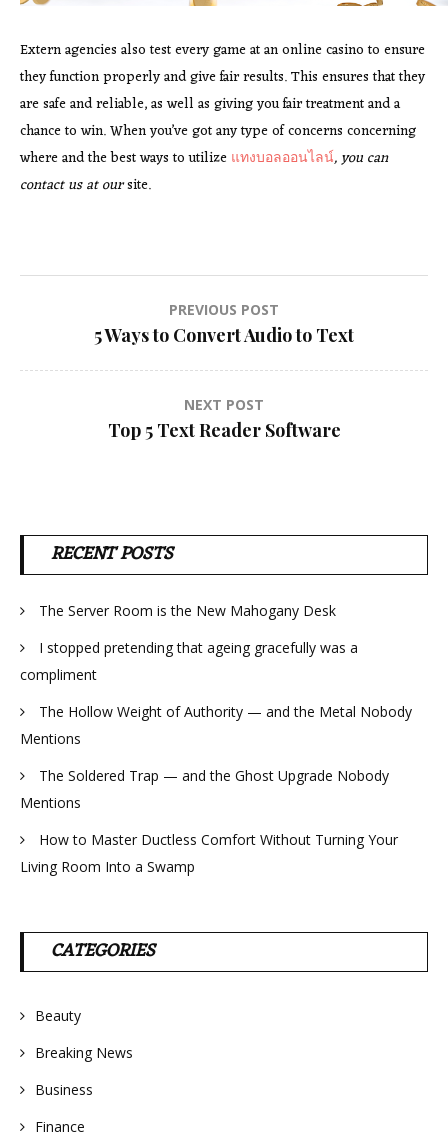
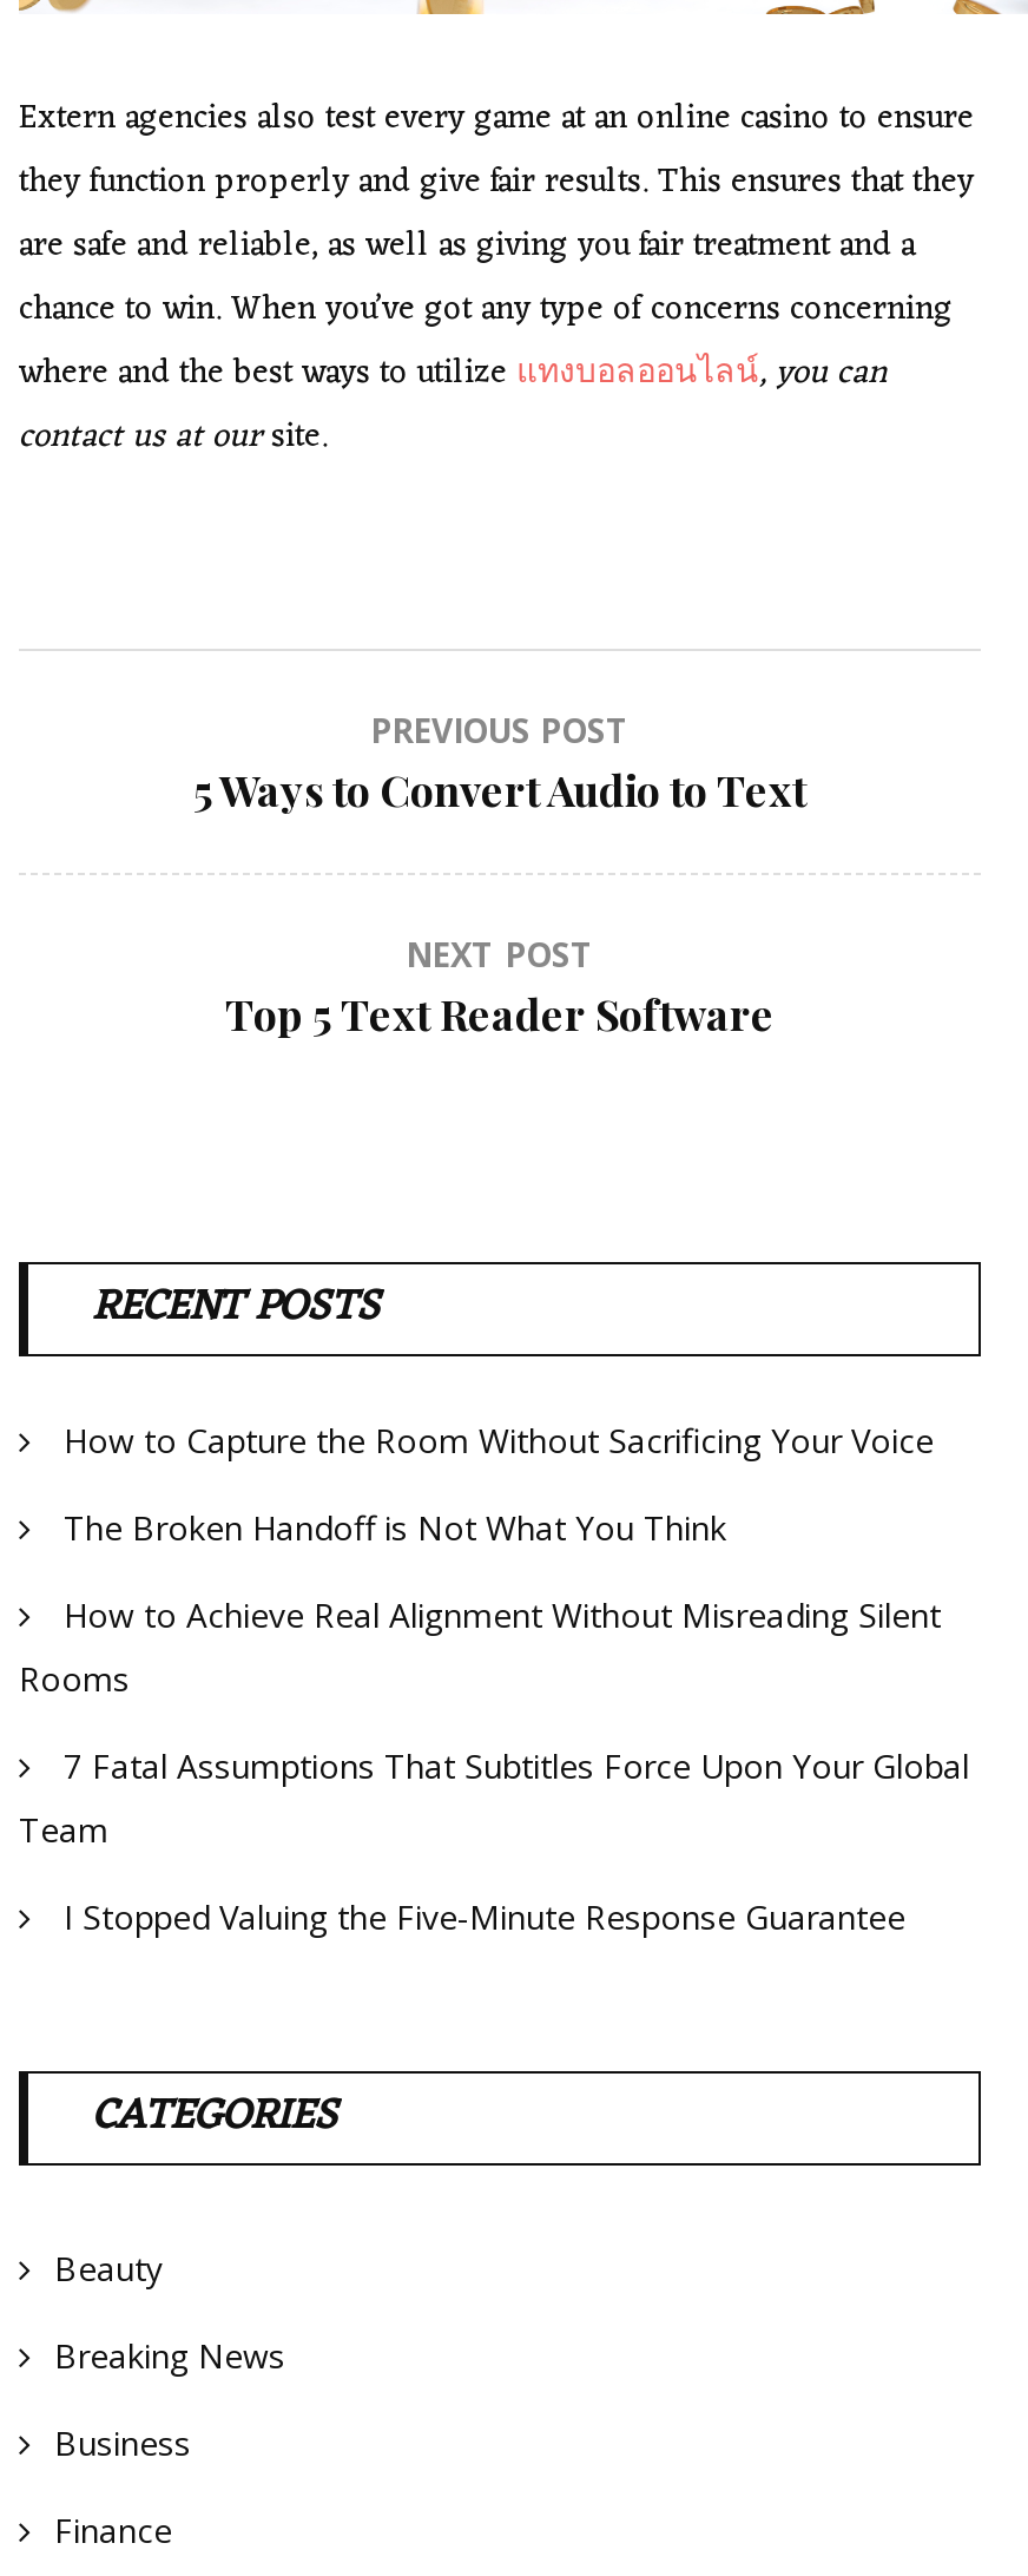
- The Server Room is the New Mahogany Desk
+ How to Capture the Room Without Sacrificing Your Voice

- I stopped pretending that ageing gracefully was a
- compliment
+ The Broken Handoff is Not What You Think

- The Hollow Weight of Authority — and the Metal Nobody
- Mentions
+ How to Achieve Real Alignment Without Misreading Silent
+ Rooms

- The Soldered Trap — and the Ghost Upgrade Nobody
- Mentions
+ 7 Fatal Assumptions That Subtitles Force Upon Your Global
+ Team

- How to Master Ductless Comfort Without Turning Your
- Living Room Into a Swamp
+ I Stopped Valuing the Five-Minute Response Guarantee
